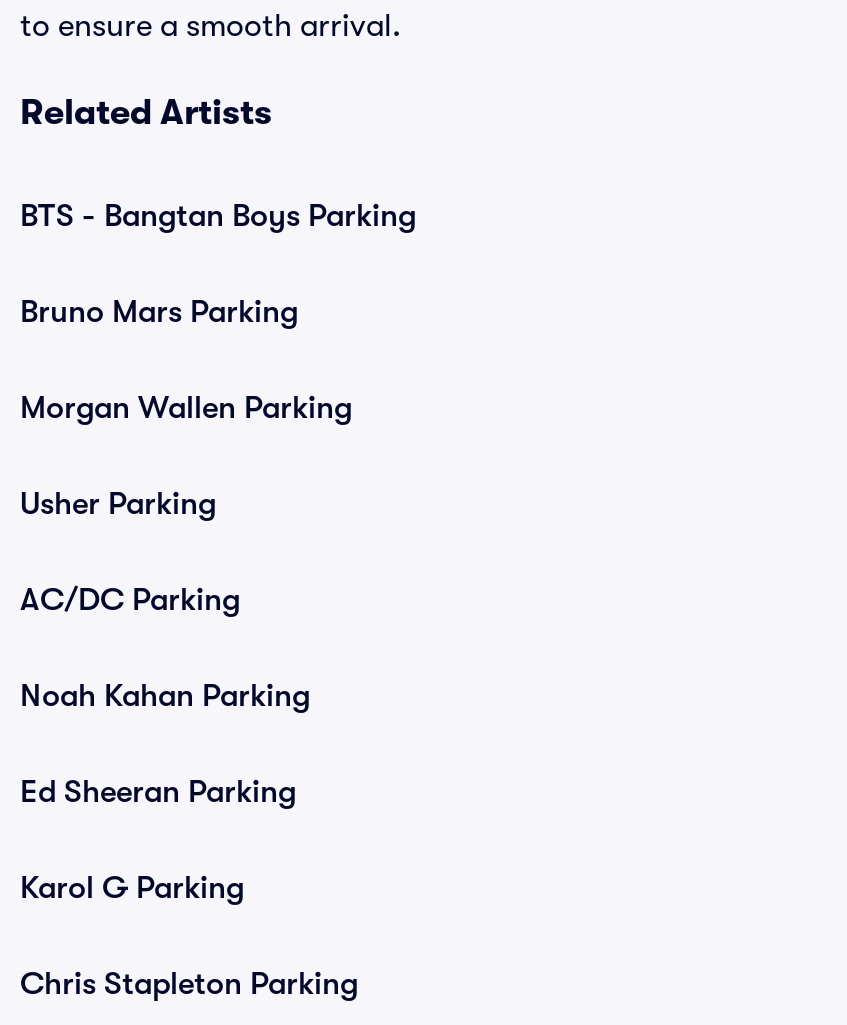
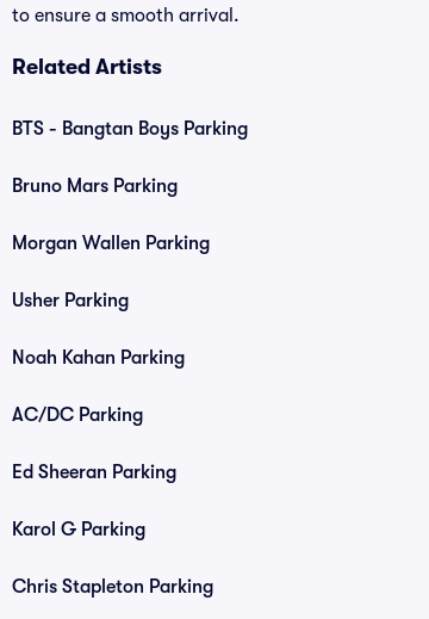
moved down: AC/DC Parking

moved up: Noah Kahan Parking
